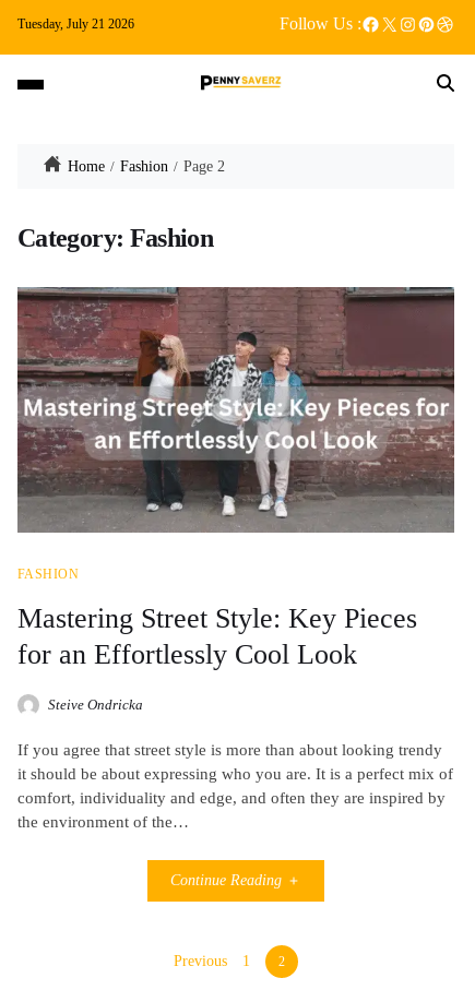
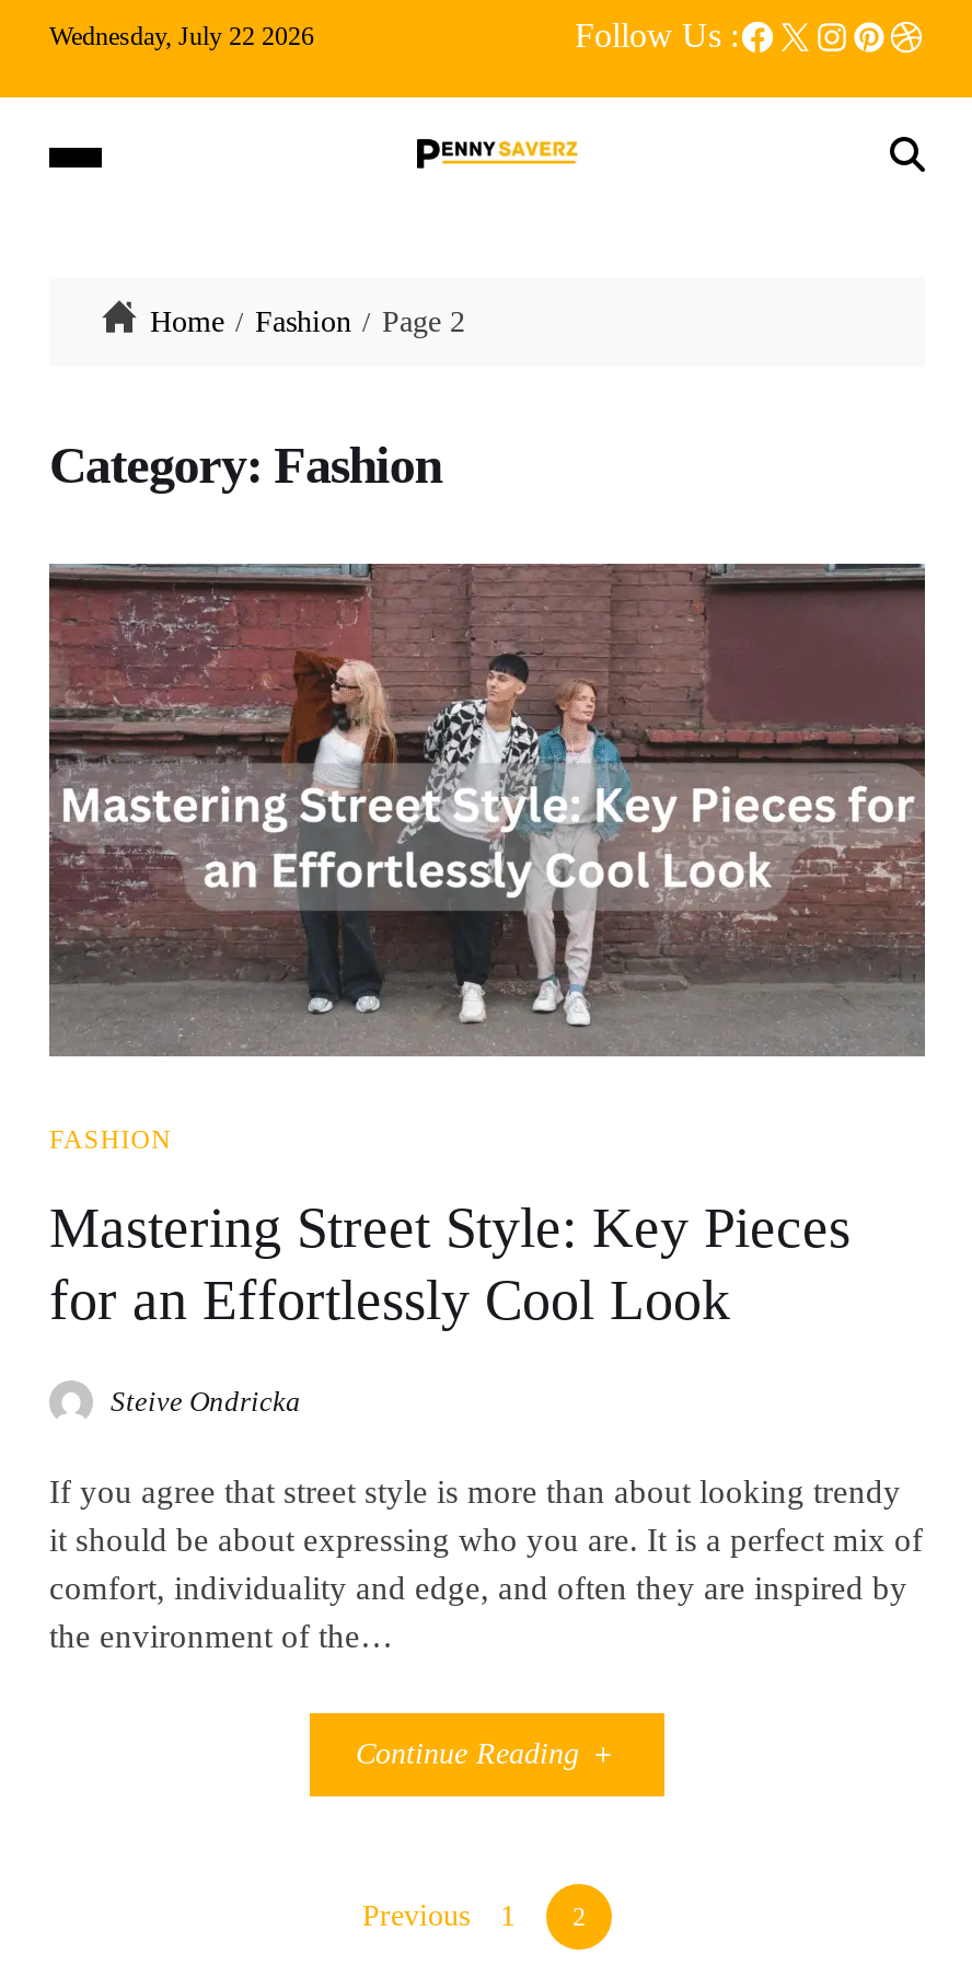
- Tuesday, July 21 2026
+ Wednesday, July 22 2026
